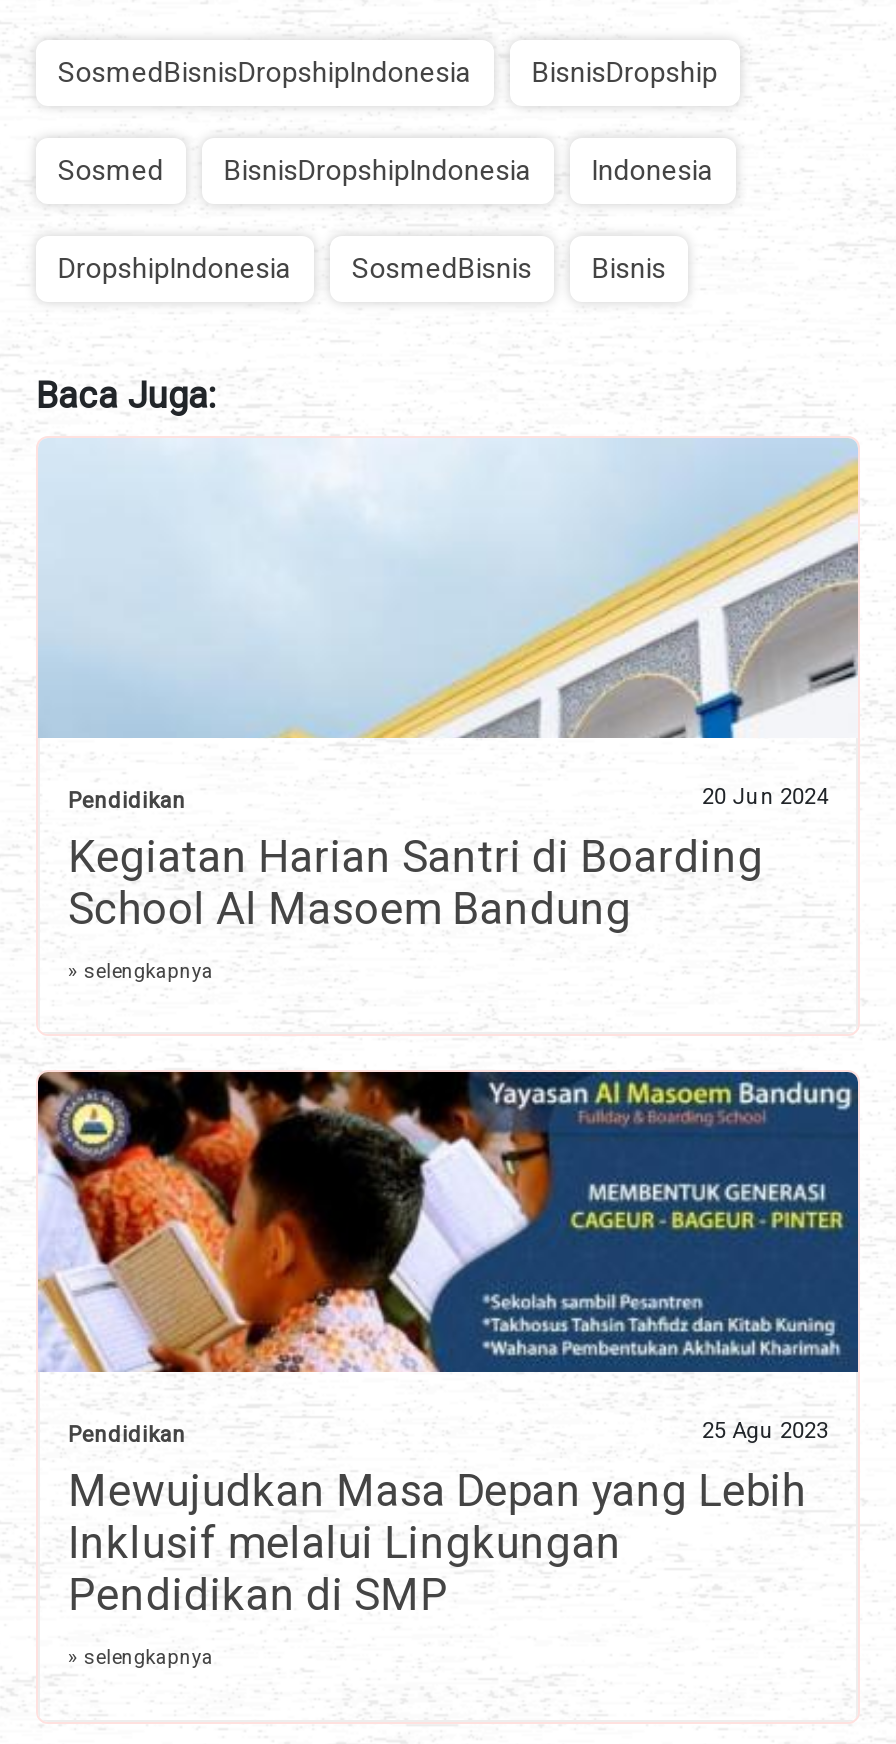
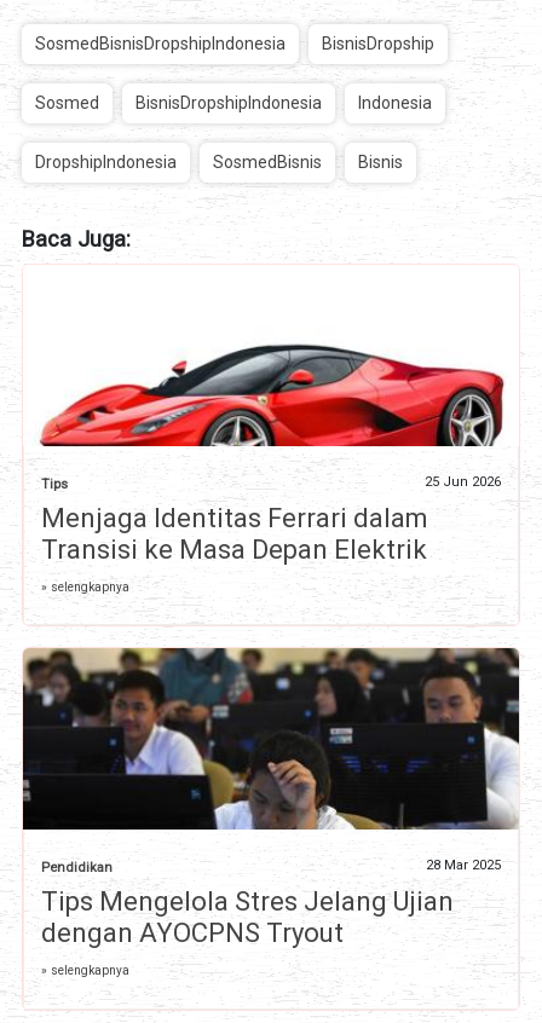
- [image]
- Pendidikan
- 20 Jun 2024
- Kegiatan Harian Santri di Boarding
- School Al Masoem Bandung
+ [image]
+ Tips
+ 25 Jun 2026
+ Menjaga Identitas Ferrari dalam
+ Transisi ke Masa Depan Elektrik

- [image]
- 25 Agu 2023
- Mewujudkan Masa Depan yang Lebih
- Inklusif melalui Lingkungan
- Pendidikan di SMP
+ [image]
+ 28 Mar 2025
+ Tips Mengelola Stres Jelang Ujian
+ dengan AYOCPNS Tryout
